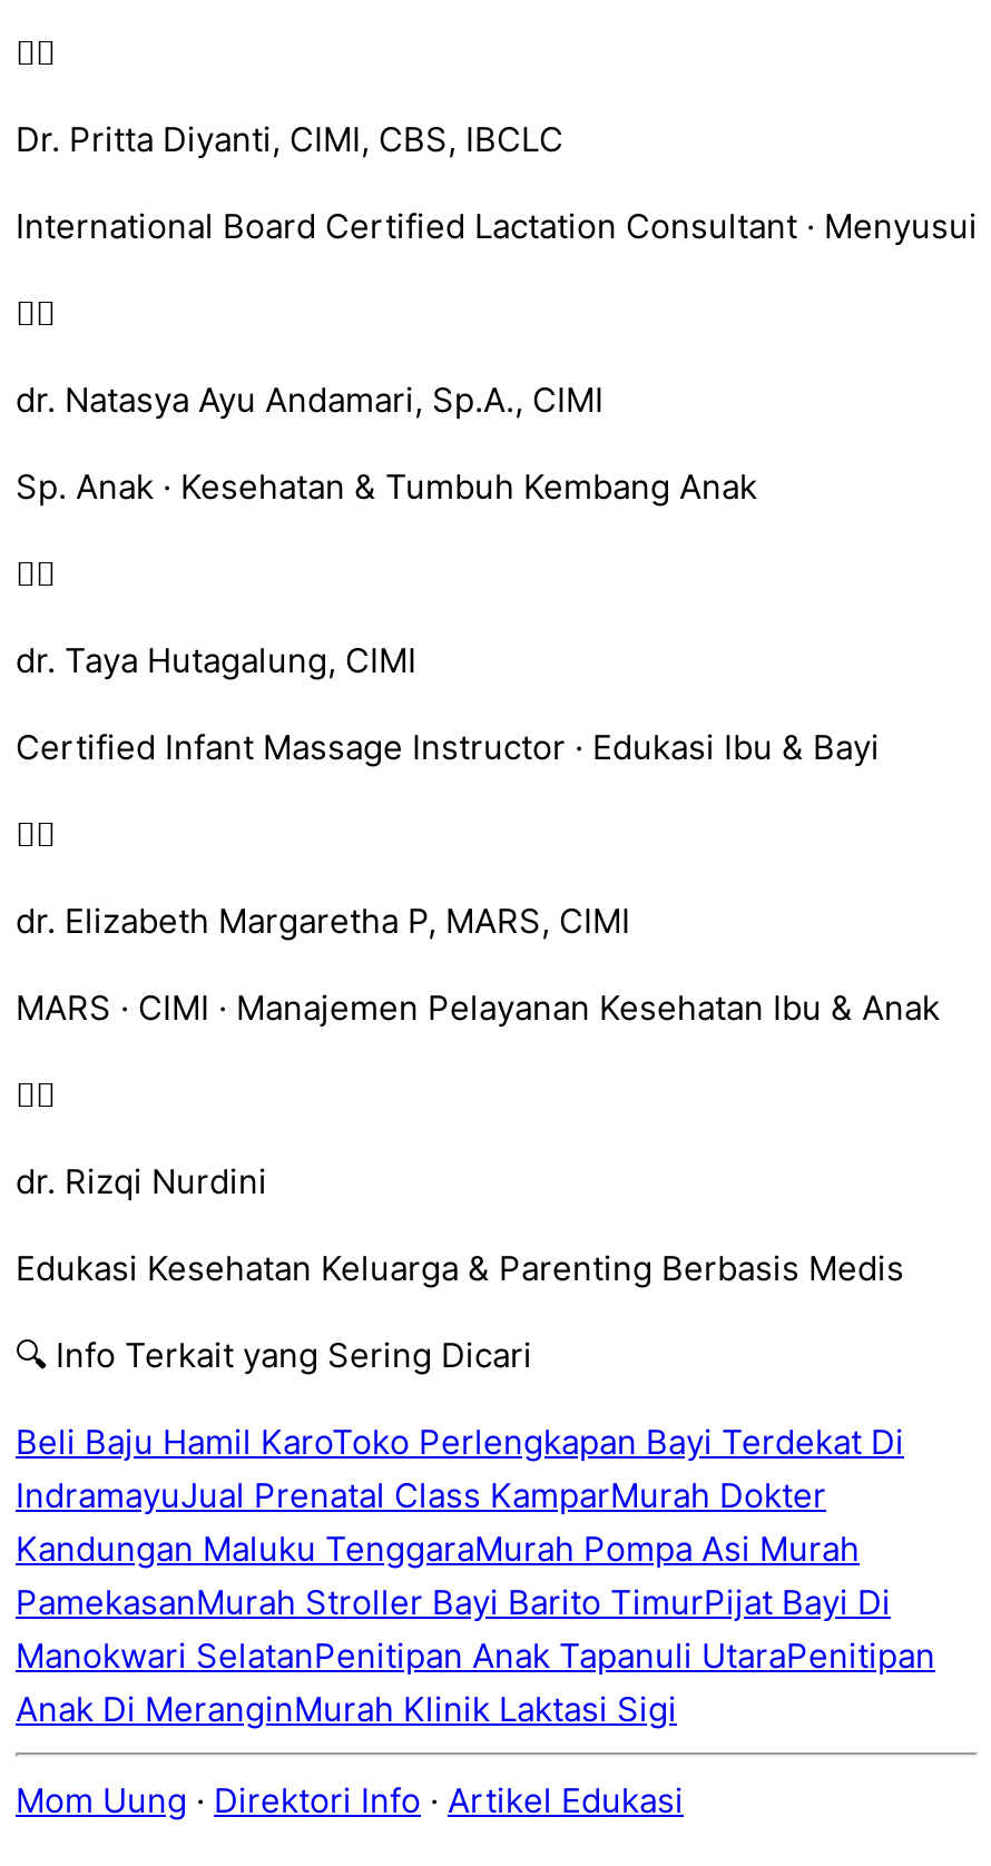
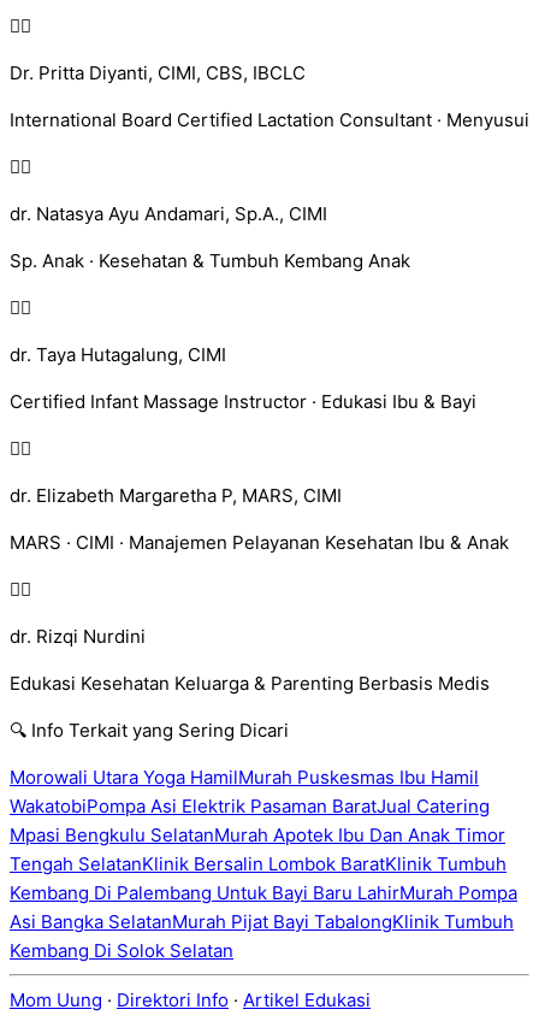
- Beli Baju Hamil KaroToko Perlengkapan Bayi Terdekat Di
- IndramayuJual Prenatal Class KamparMurah Dokter
- Kandungan Maluku TenggaraMurah Pompa Asi Murah
- PamekasanMurah Stroller Bayi Barito TimurPijat Bayi Di
- Manokwari SelatanPenitipan Anak Tapanuli UtaraPenitipan
- Anak Di MeranginMurah Klinik Laktasi Sigi
+ Morowali Utara Yoga HamilMurah Puskesmas Ibu Hamil
+ WakatobiPompa Asi Elektrik Pasaman BaratJual Catering
+ Mpasi Bengkulu SelatanMurah Apotek Ibu Dan Anak Timor
+ Tengah SelatanKlinik Bersalin Lombok BaratKlinik Tumbuh
+ Kembang Di Palembang Untuk Bayi Baru LahirMurah Pompa
+ Asi Bangka SelatanMurah Pijat Bayi TabalongKlinik Tumbuh
+ Kembang Di Solok Selatan
